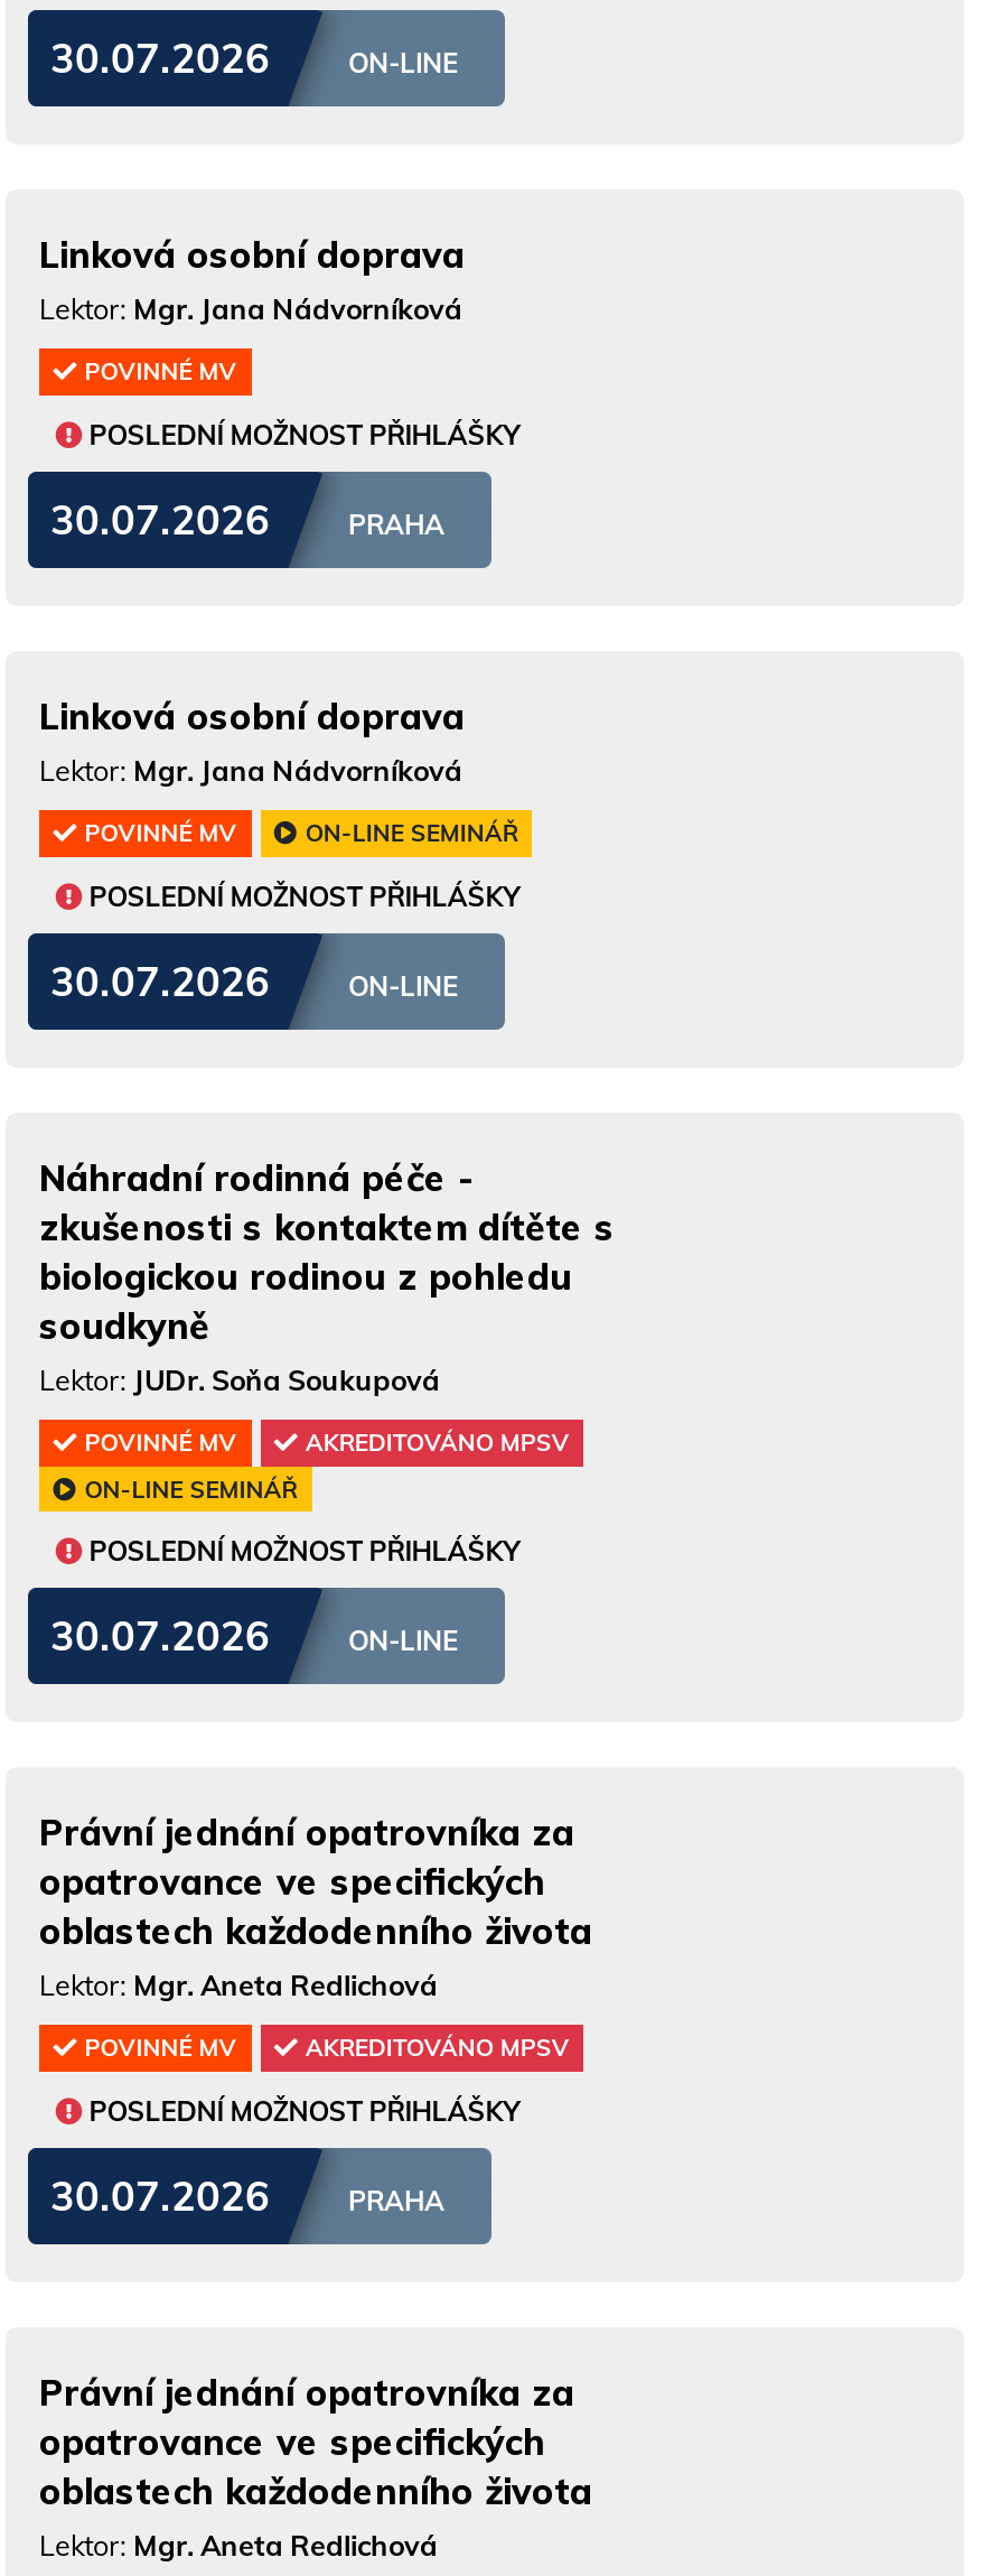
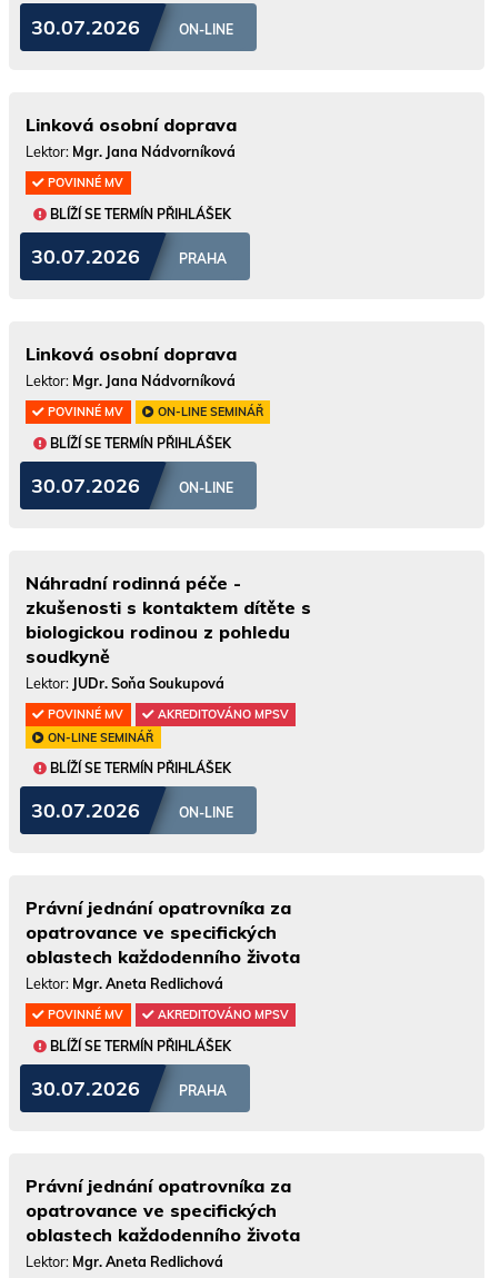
- POSLEDNÍ MOŽNOST PŘIHLÁŠKY
+ BLÍŽÍ SE TERMÍN PŘIHLÁŠEK

- POSLEDNÍ MOŽNOST PŘIHLÁŠKY
+ BLÍŽÍ SE TERMÍN PŘIHLÁŠEK

- POSLEDNÍ MOŽNOST PŘIHLÁŠKY
+ BLÍŽÍ SE TERMÍN PŘIHLÁŠEK

- POSLEDNÍ MOŽNOST PŘIHLÁŠKY
+ BLÍŽÍ SE TERMÍN PŘIHLÁŠEK
